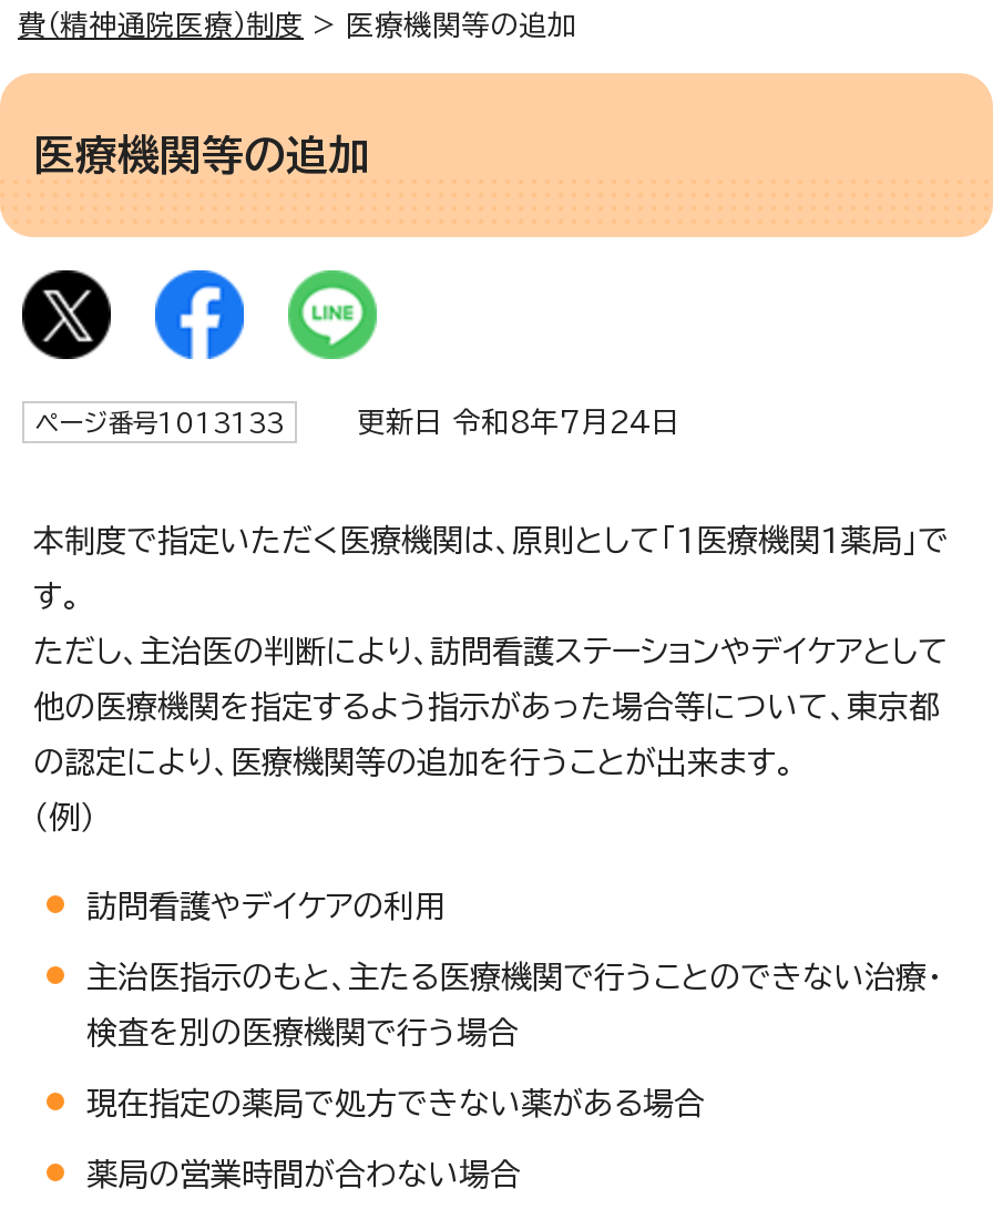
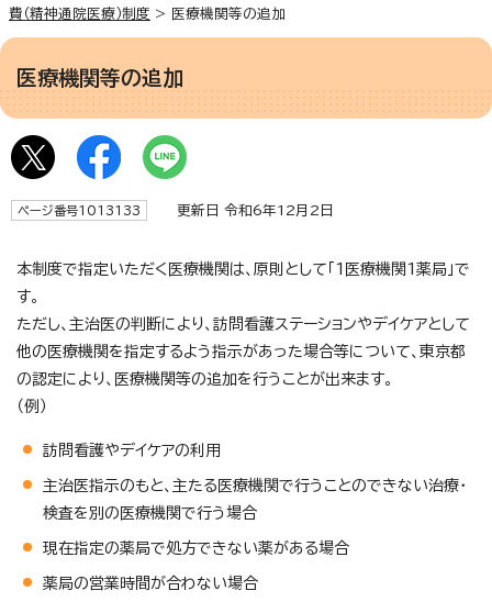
- 更新日 令和8年7月24日
+ 更新日 令和6年12月2日
